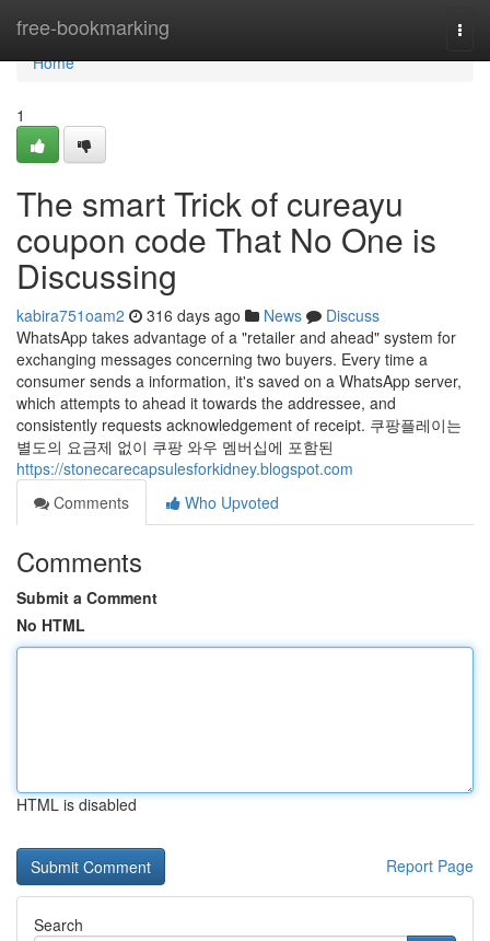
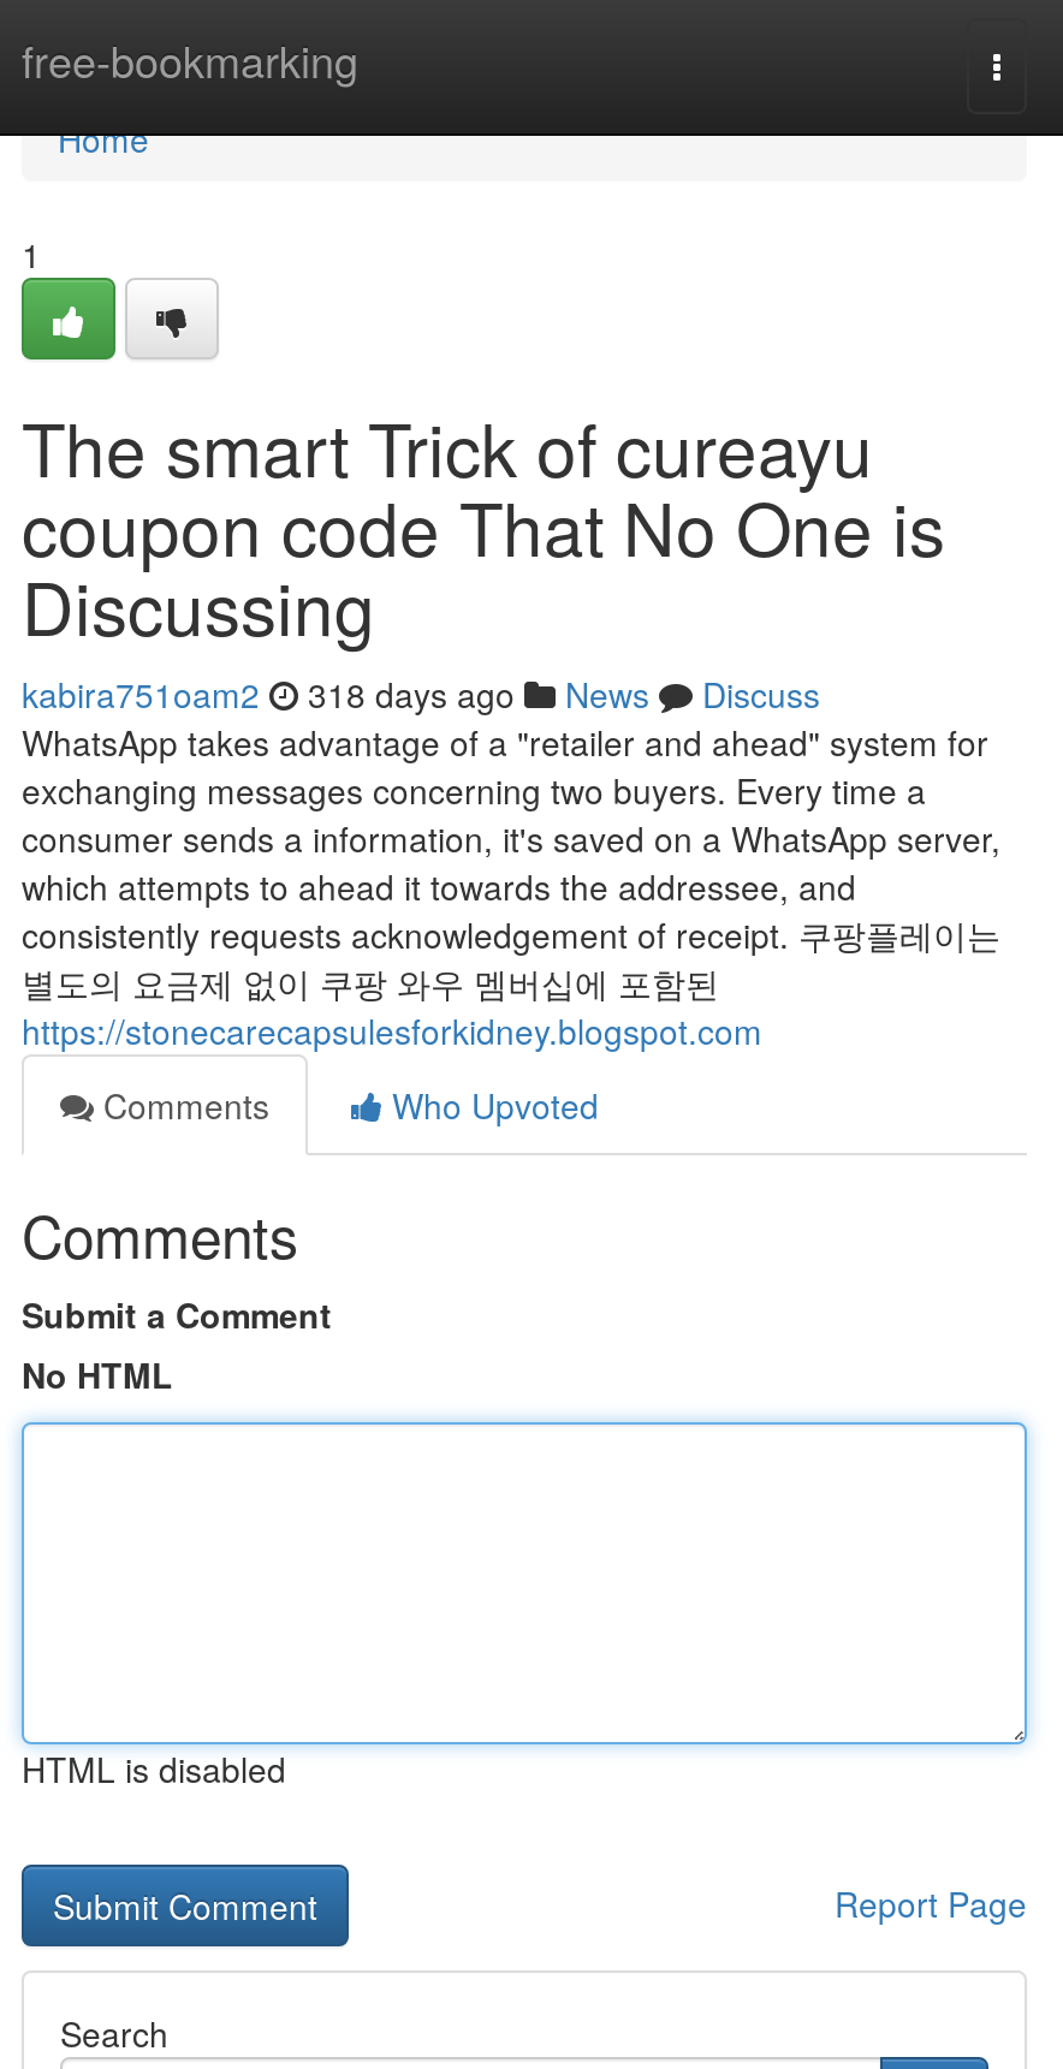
- kabira751oam2 316 days ago News Discuss
+ kabira751oam2 318 days ago News Discuss
